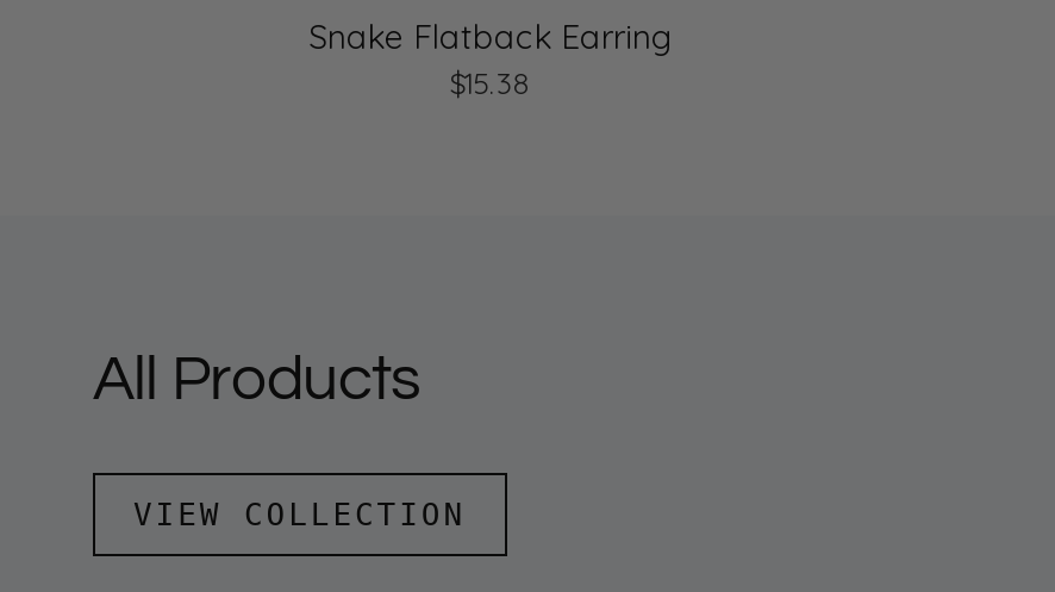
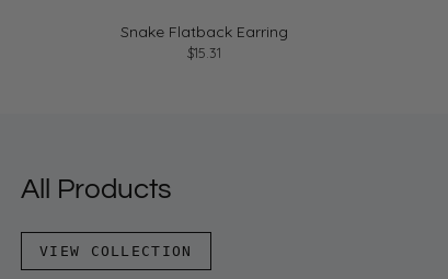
- $15.38
+ $15.31
